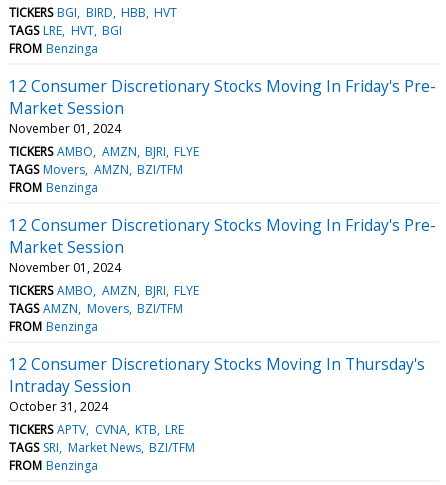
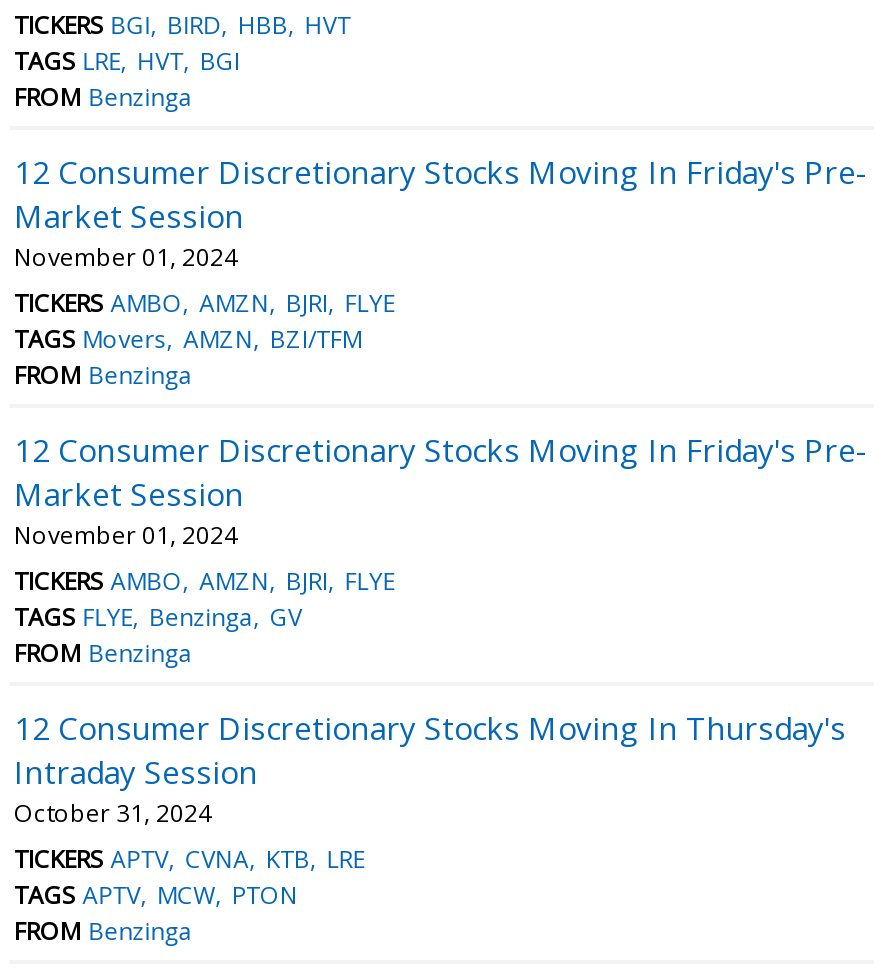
- TAGS AMZN Movers BZI/TFM
+ TAGS FLYE Benzinga GV

- TAGS SRI Market News BZI/TFM
+ TAGS APTV MCW PTON
